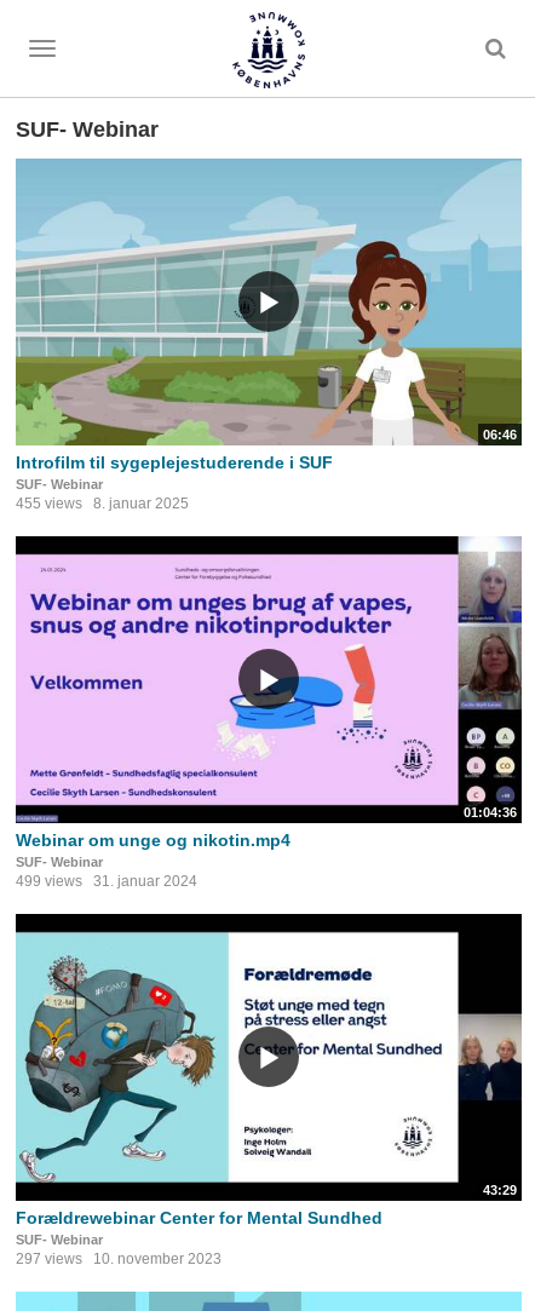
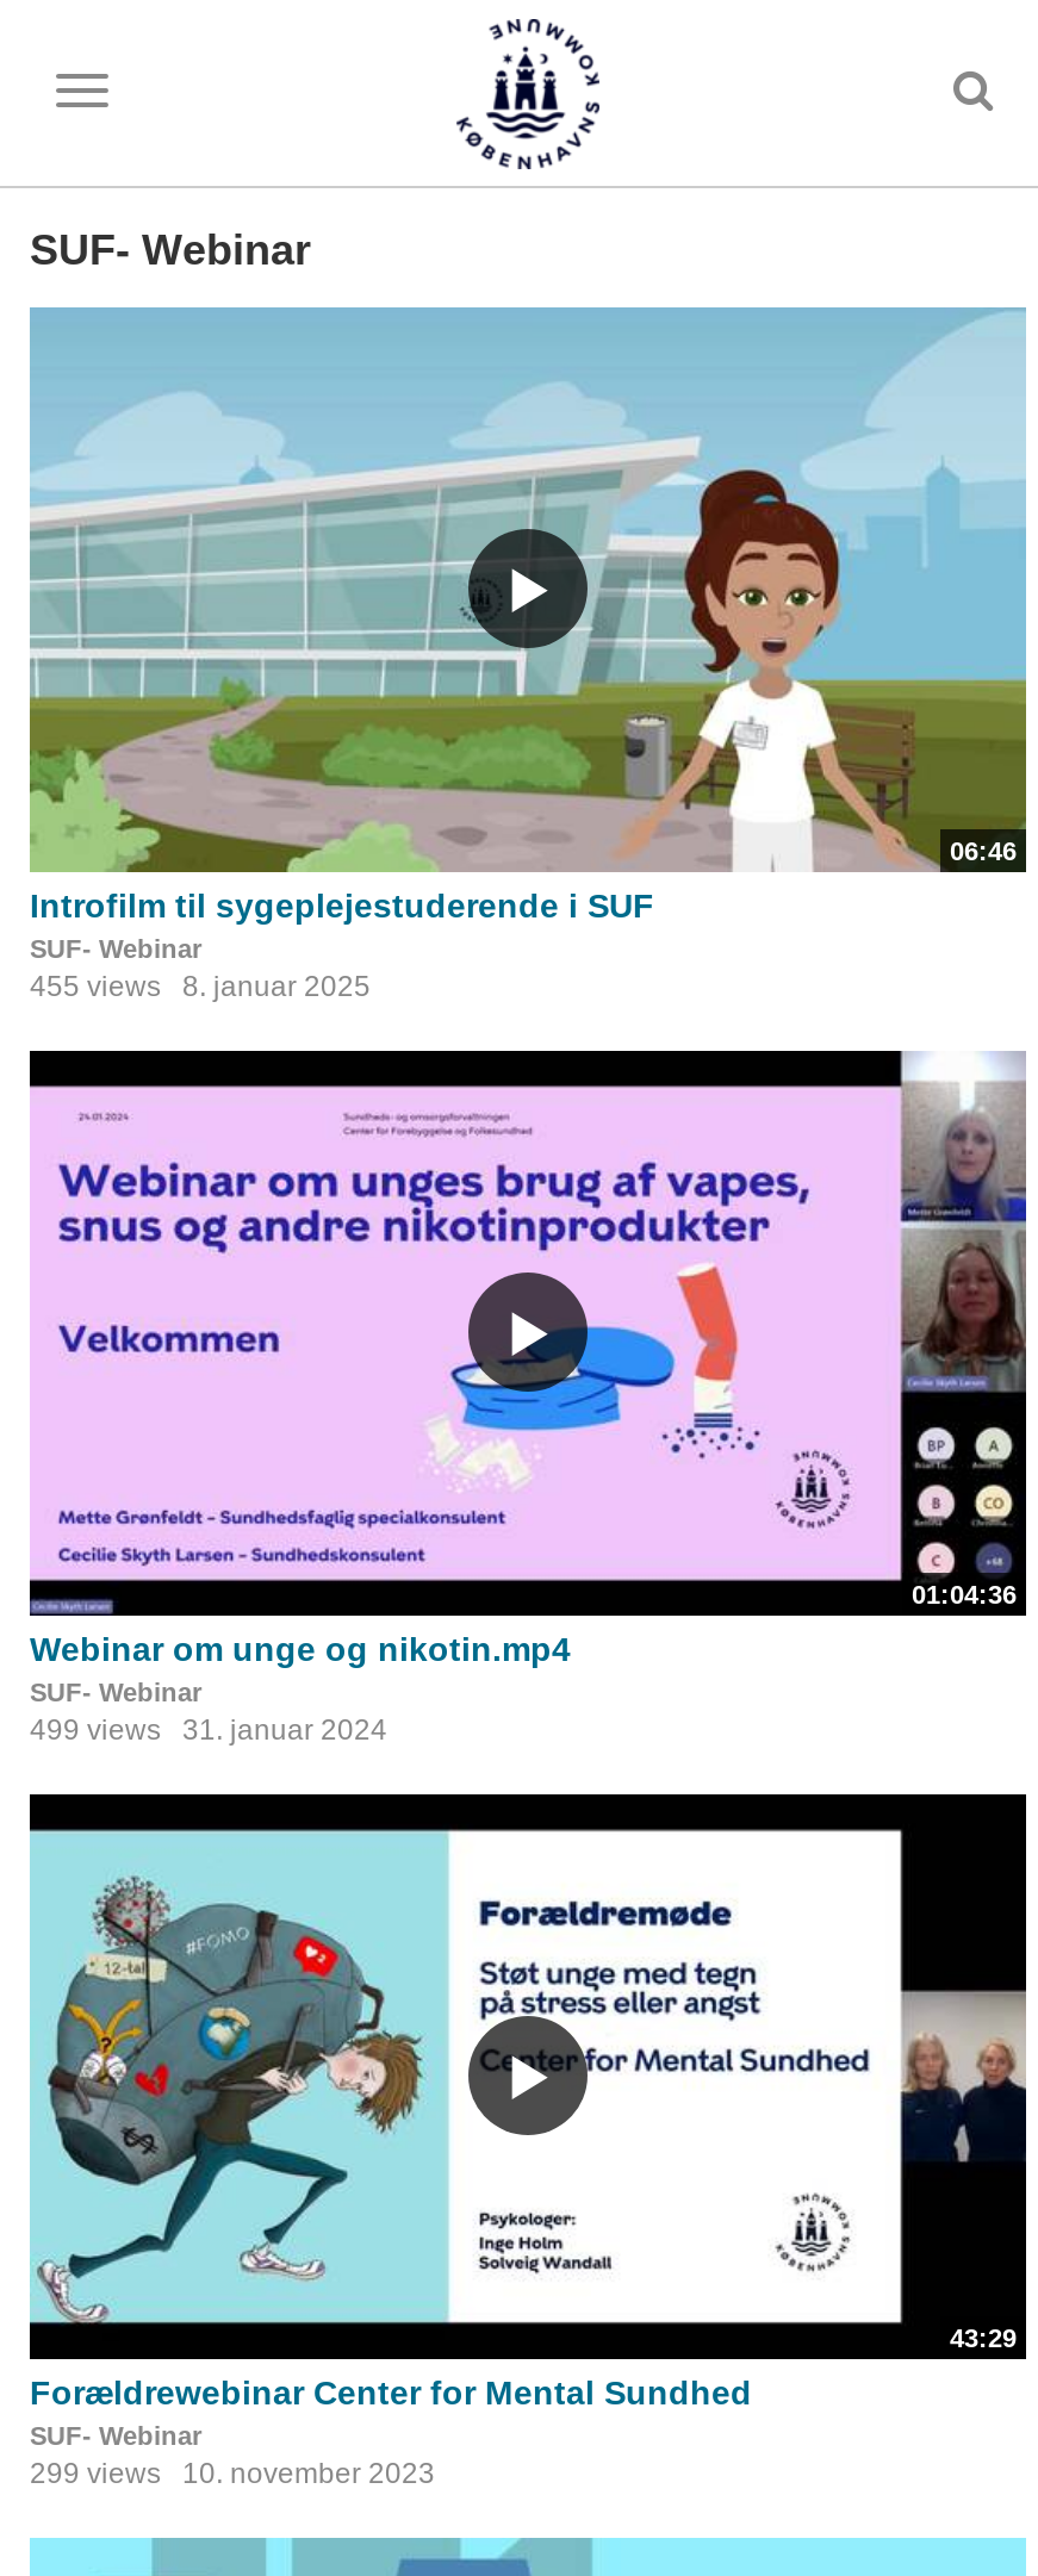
- 297 views 10. november 2023
+ 299 views 10. november 2023
